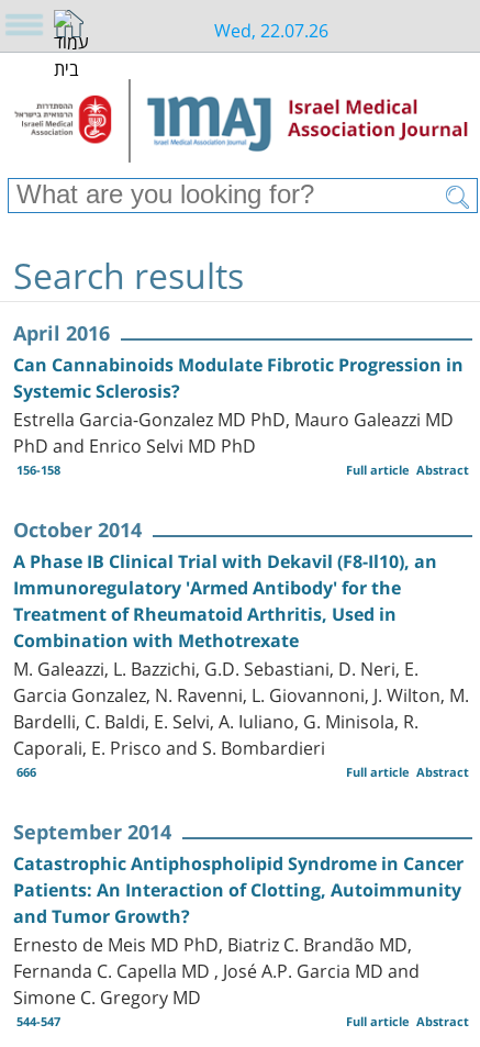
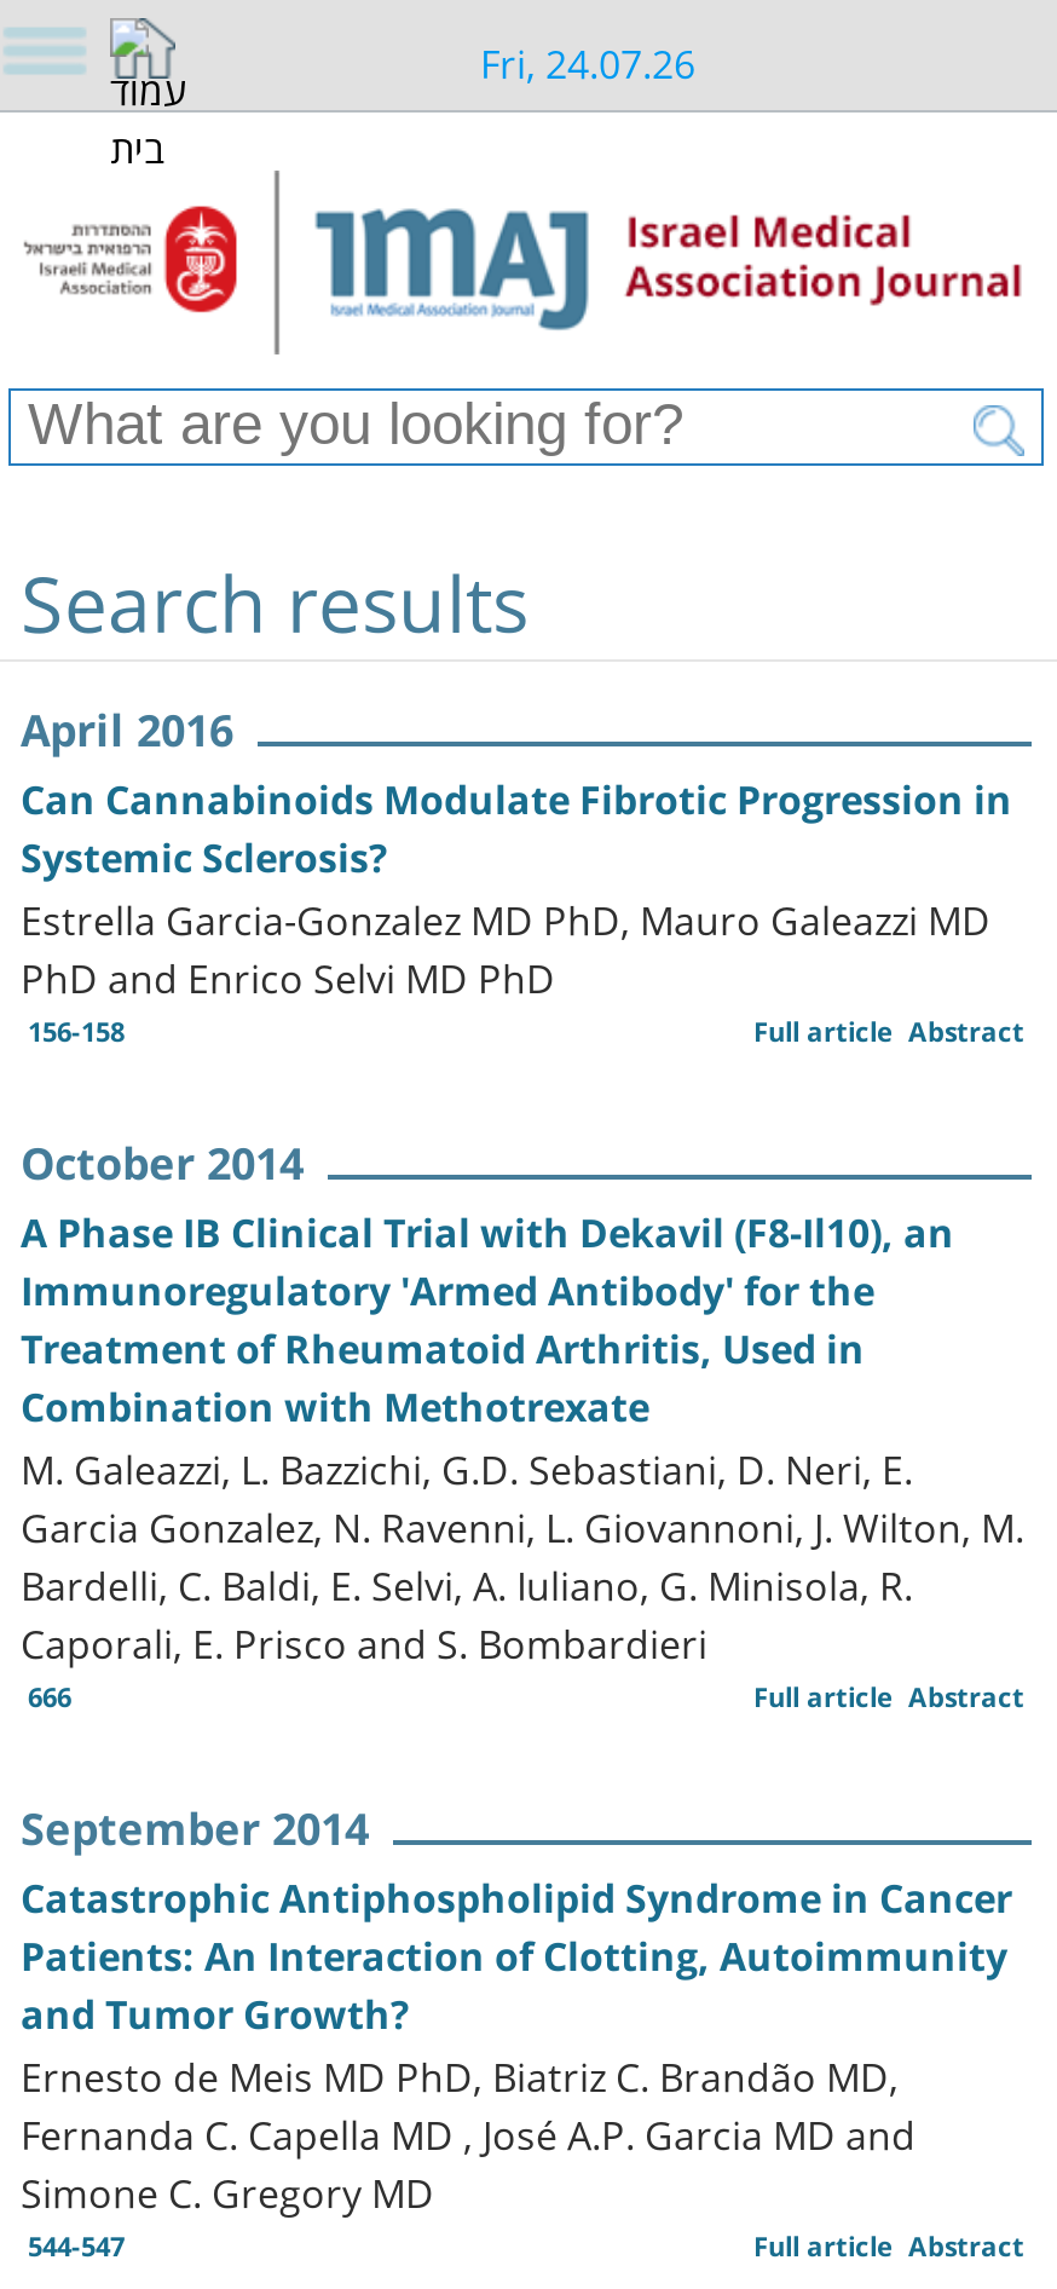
- Wed, 22.07.26
+ Fri, 24.07.26
